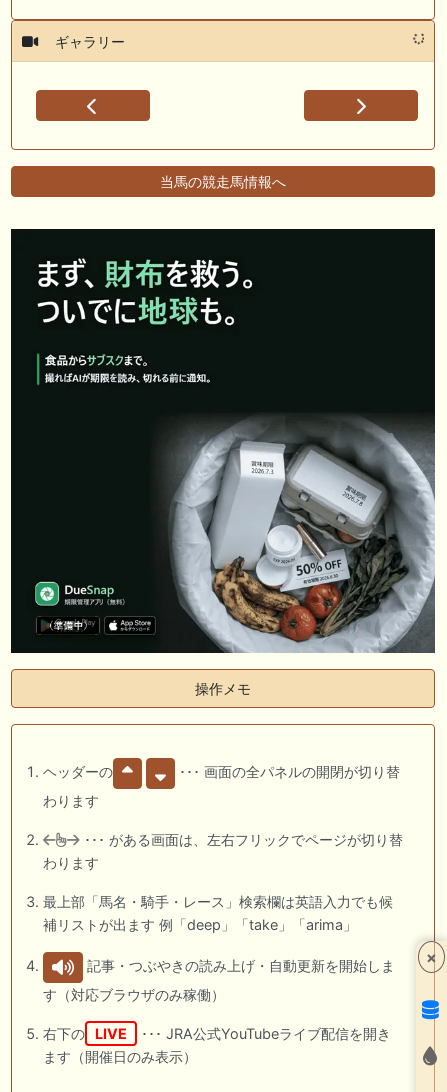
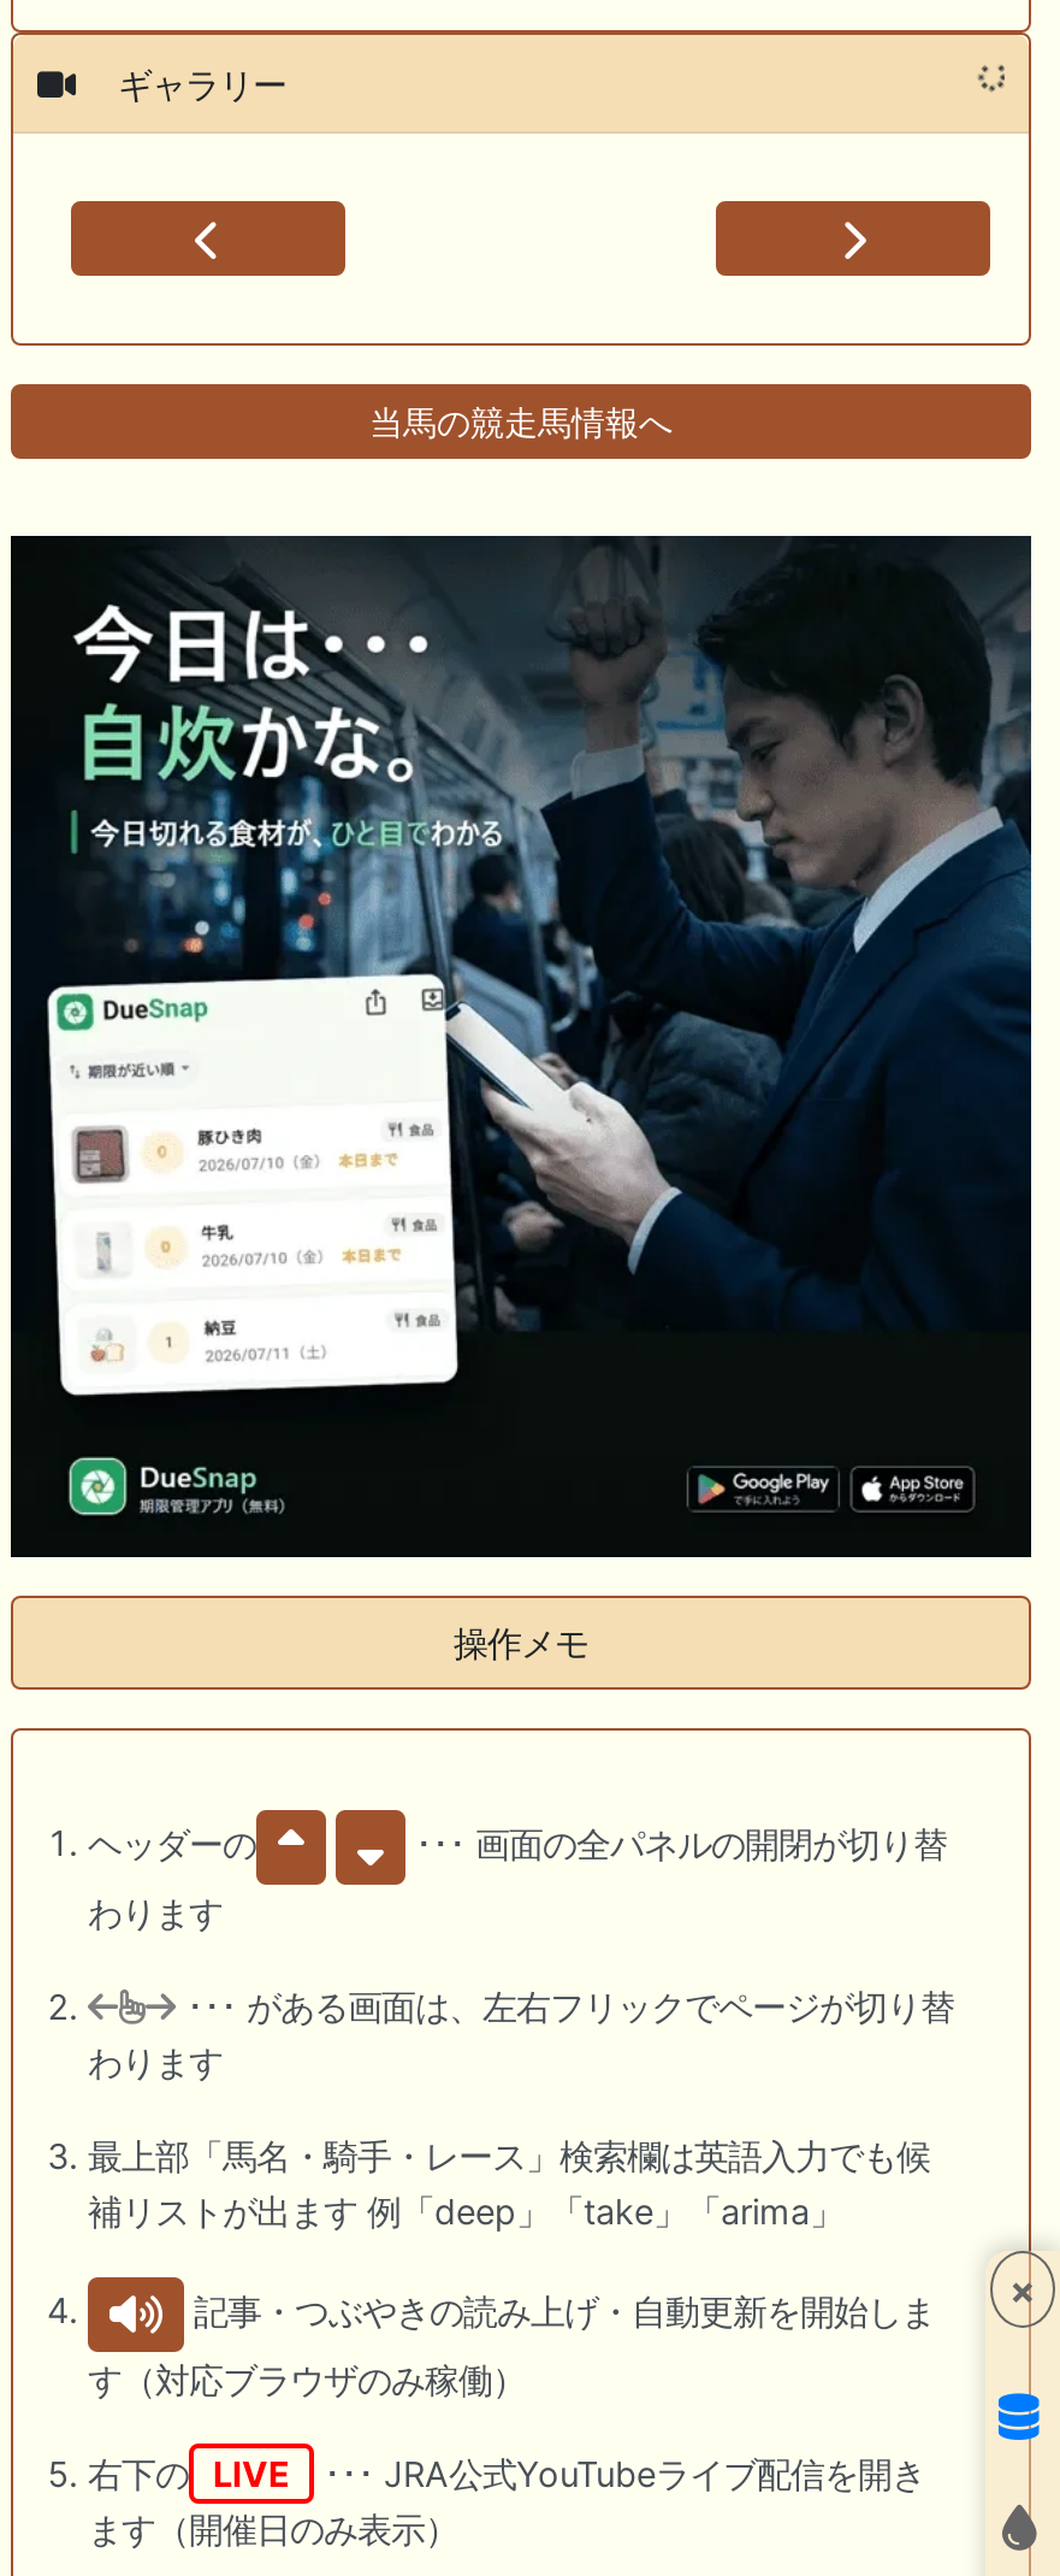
- [image]
+ [image]
